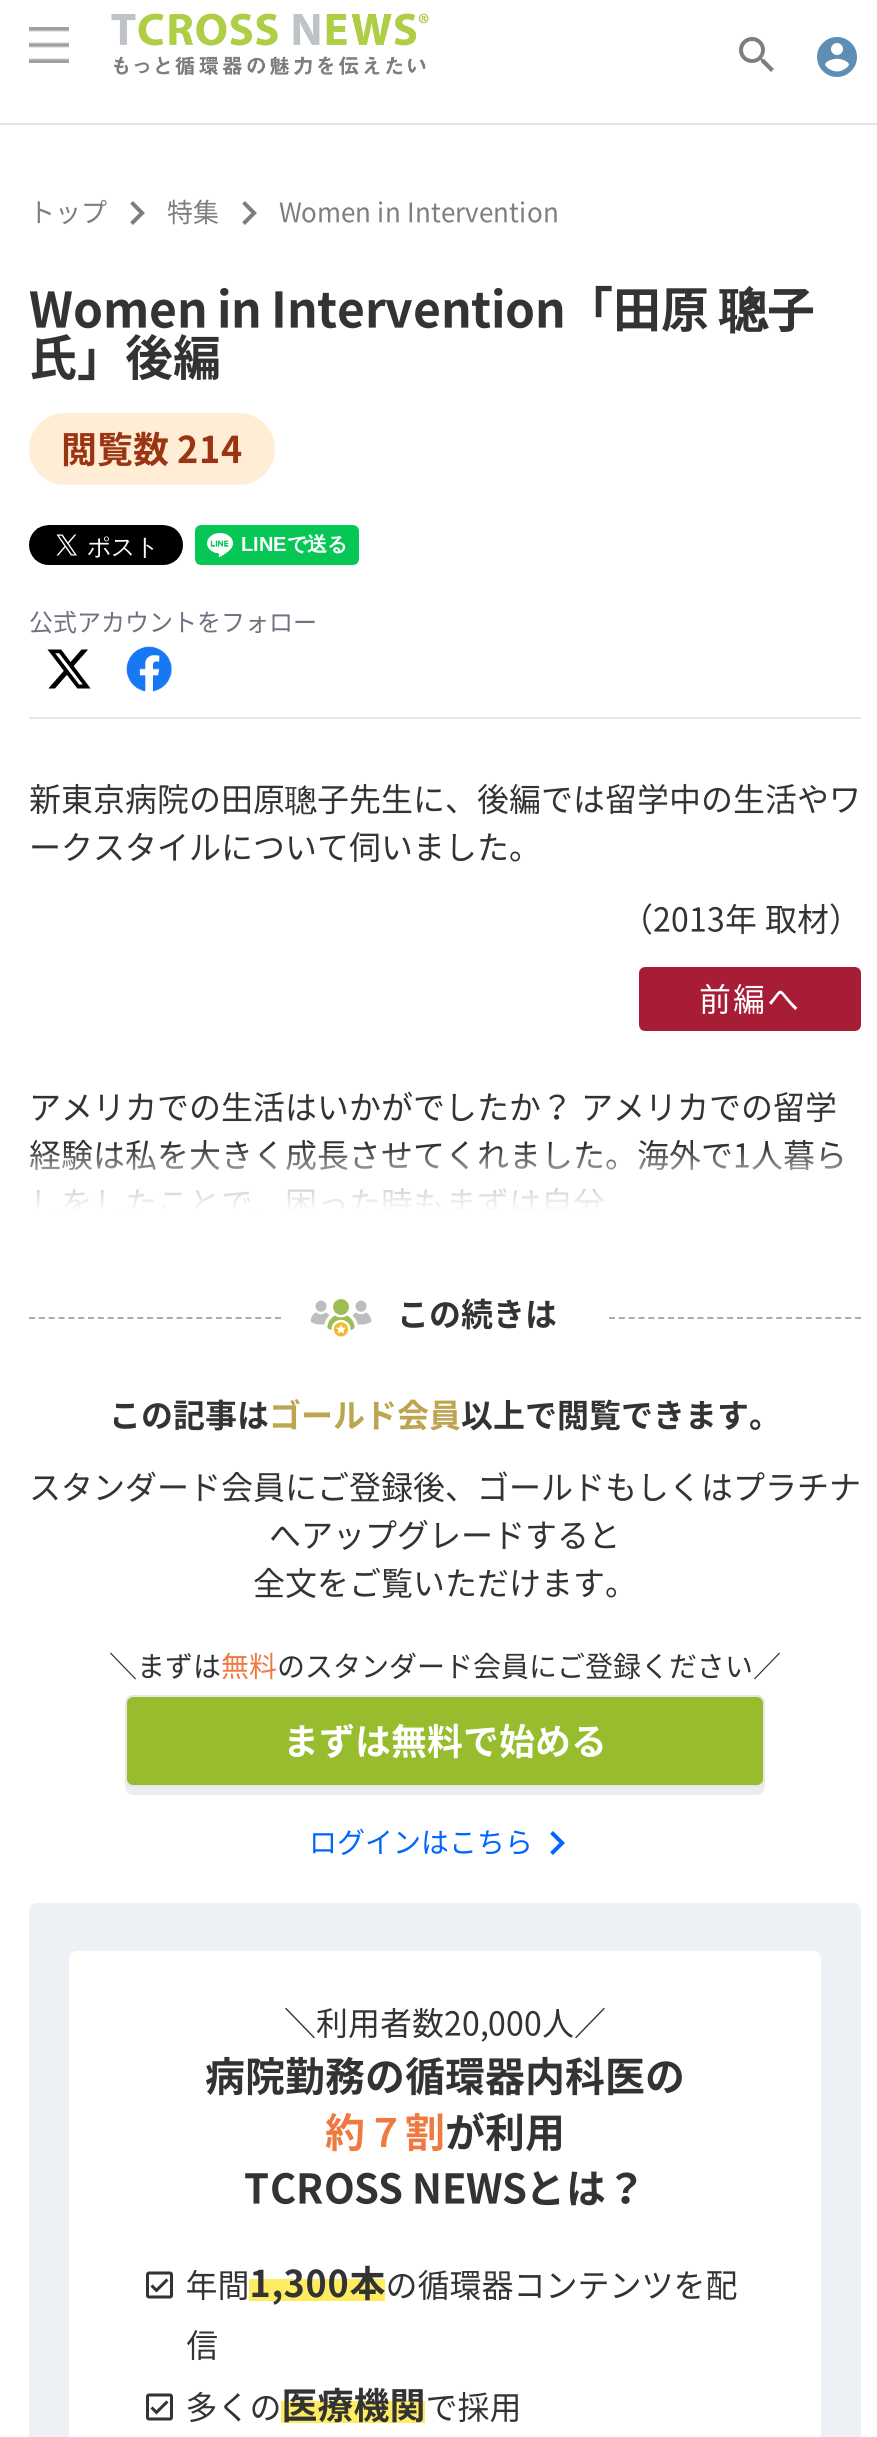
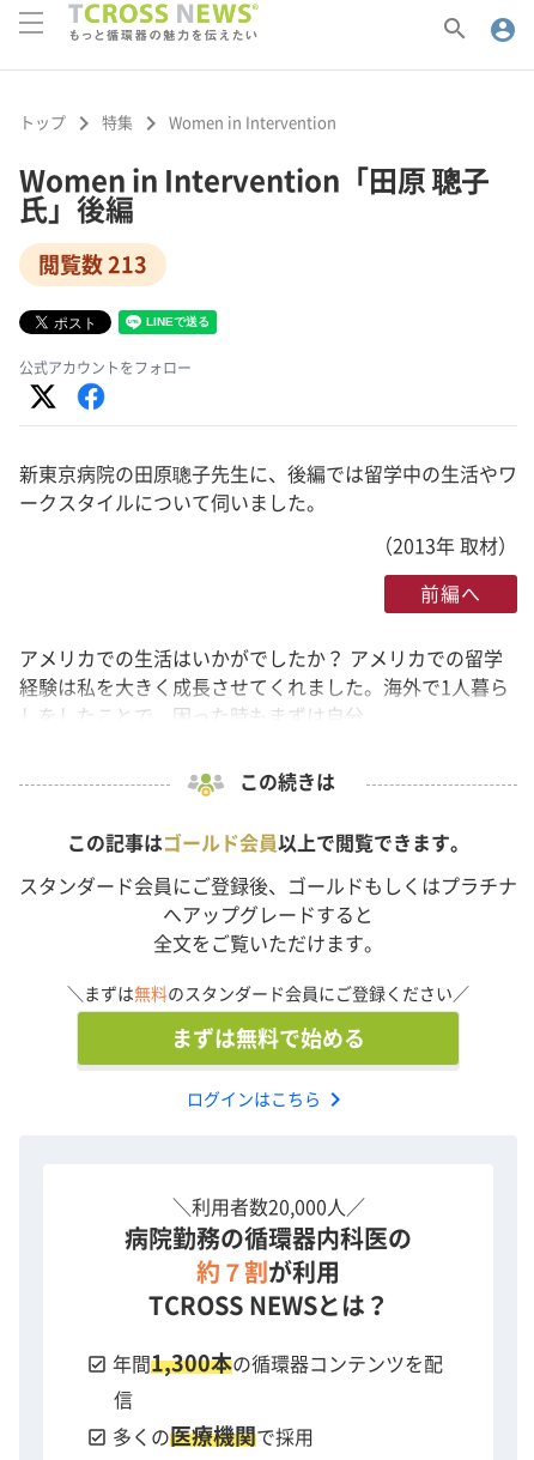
- 閲覧数 214
+ 閲覧数 213
